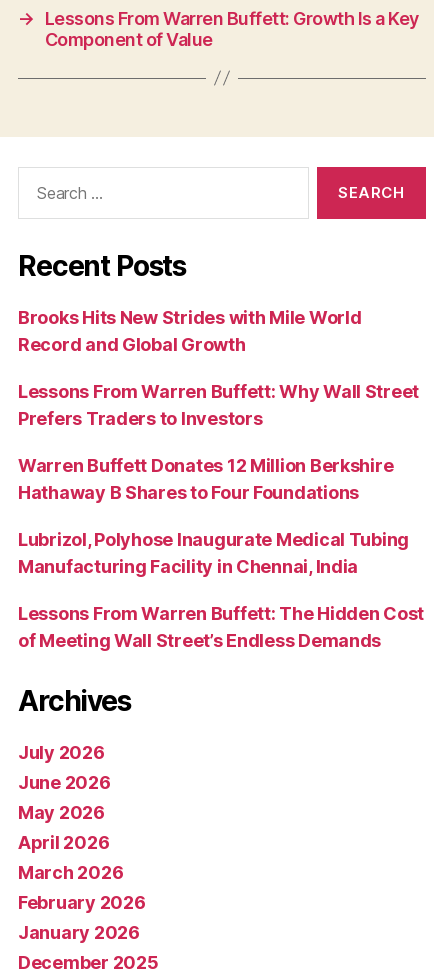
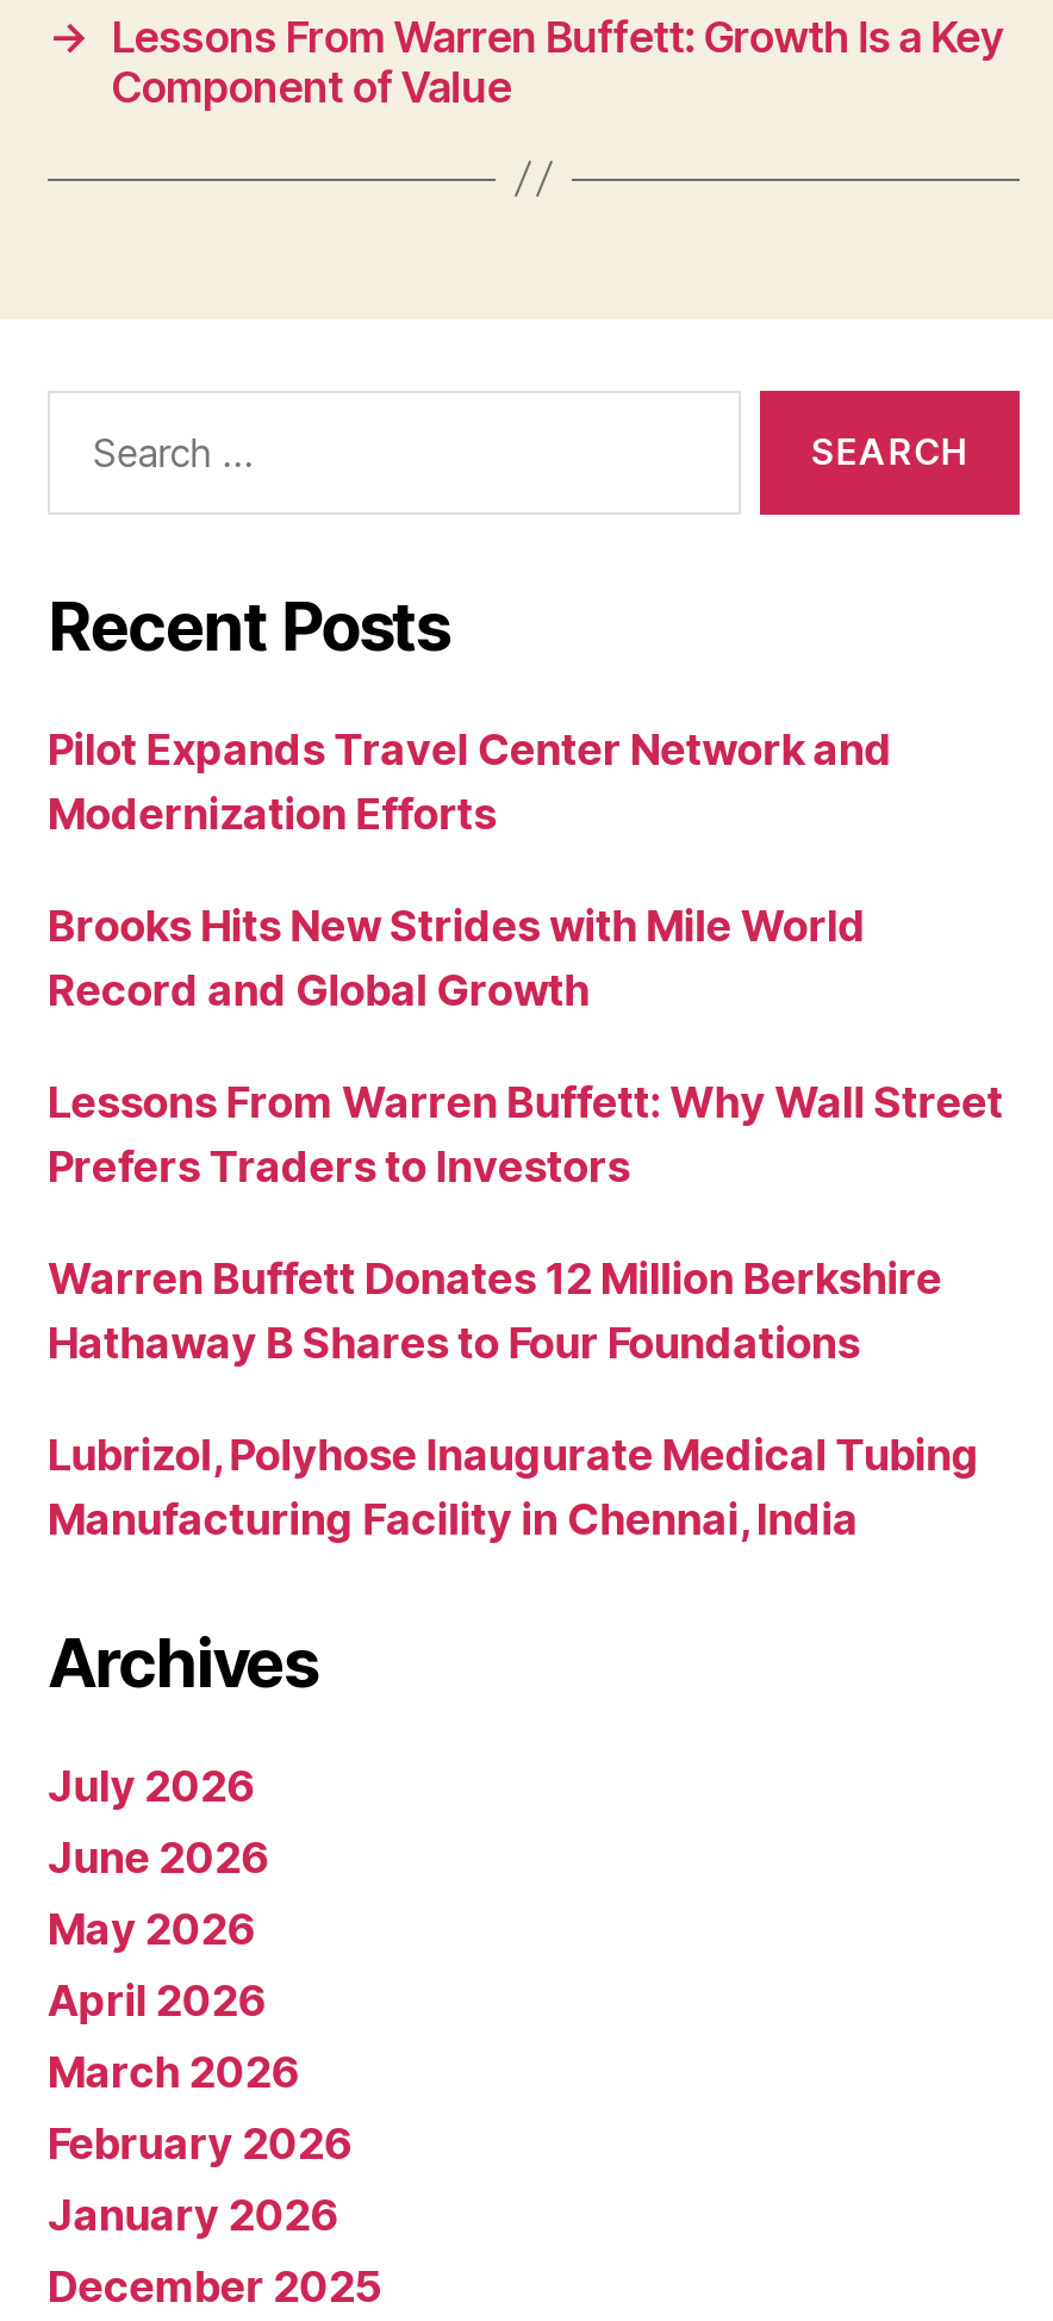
+ Pilot Expands Travel Center Network and
+ Modernization Efforts

moved down: Brooks Hits New Strides with Mile World | Record and Global Growth | Lessons From Warren Buffett: Why Wall Street | Prefers Traders to Investors | Warren Buffett Donates 12 Million Berkshire | Hathaway B Shares to Four Foundations | Lubrizol, Polyhose Inaugurate Medical Tubing | Manufacturing Facility in Chennai, India

- Lessons From Warren Buffett: The Hidden Cost
- of Meeting Wall Street’s Endless Demands
